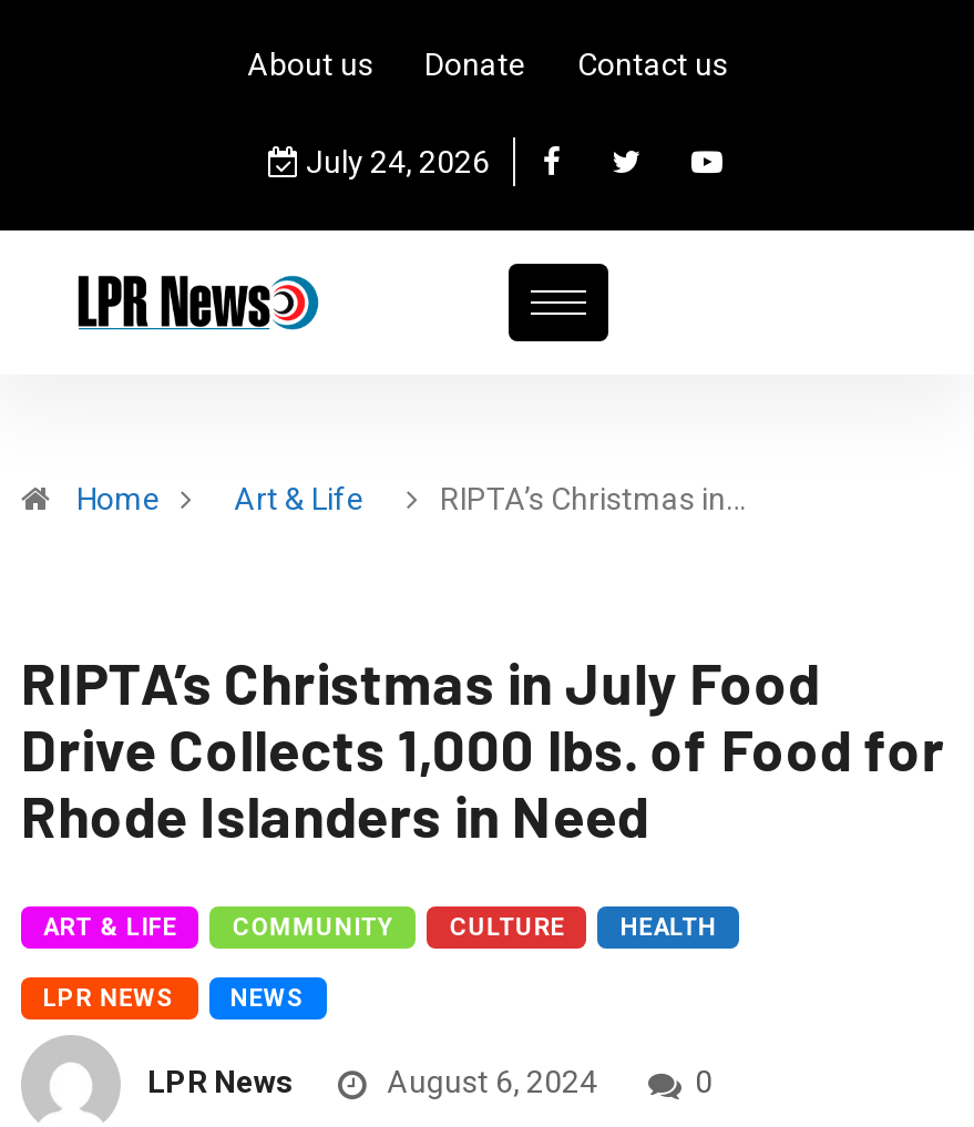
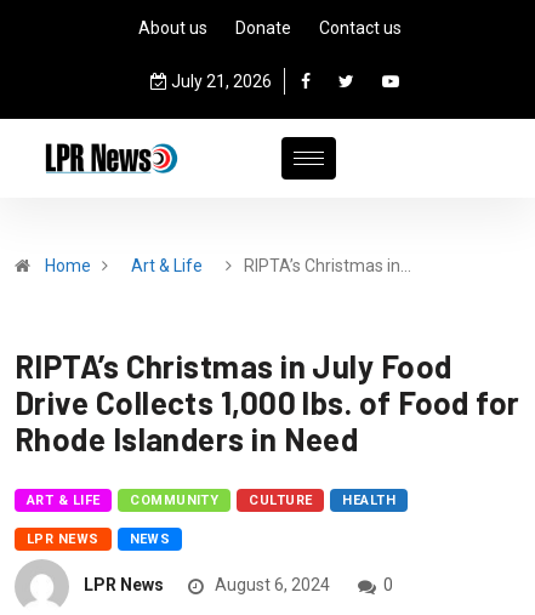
- July 24, 2026
+ July 21, 2026
